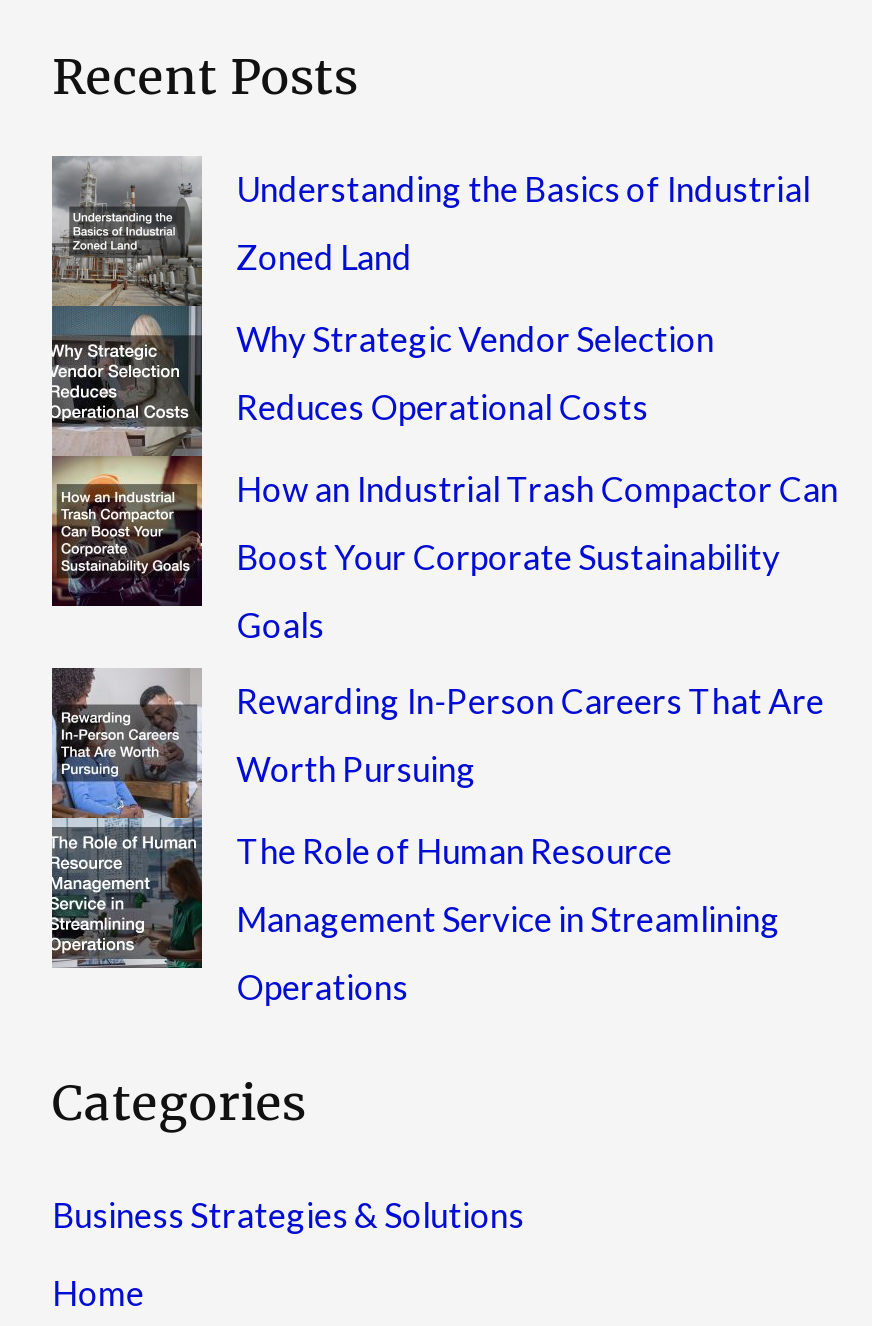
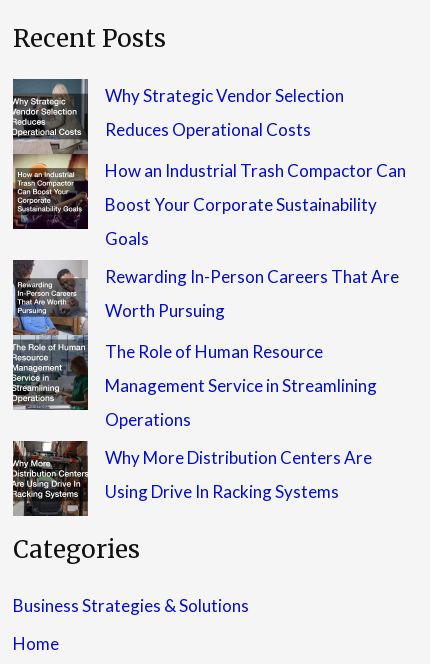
- [image]
- Understanding the Basics of Industrial
- Zoned Land

moved up: [image] | Why Strategic Vendor Selection | Reduces Operational Costs | ... | Management Service in Streamlining | Operations

+ [image]
+ Why More Distribution Centers Are
+ Using Drive In Racking Systems
